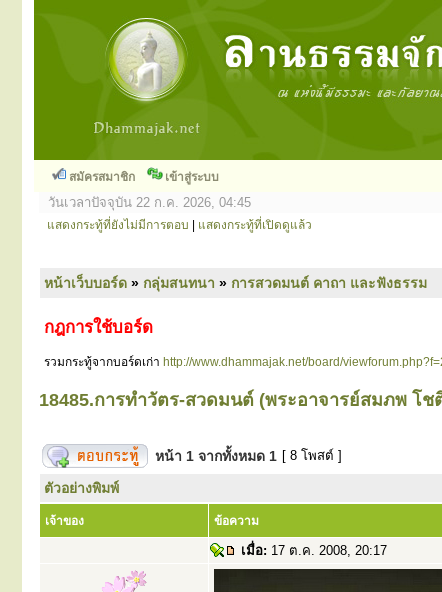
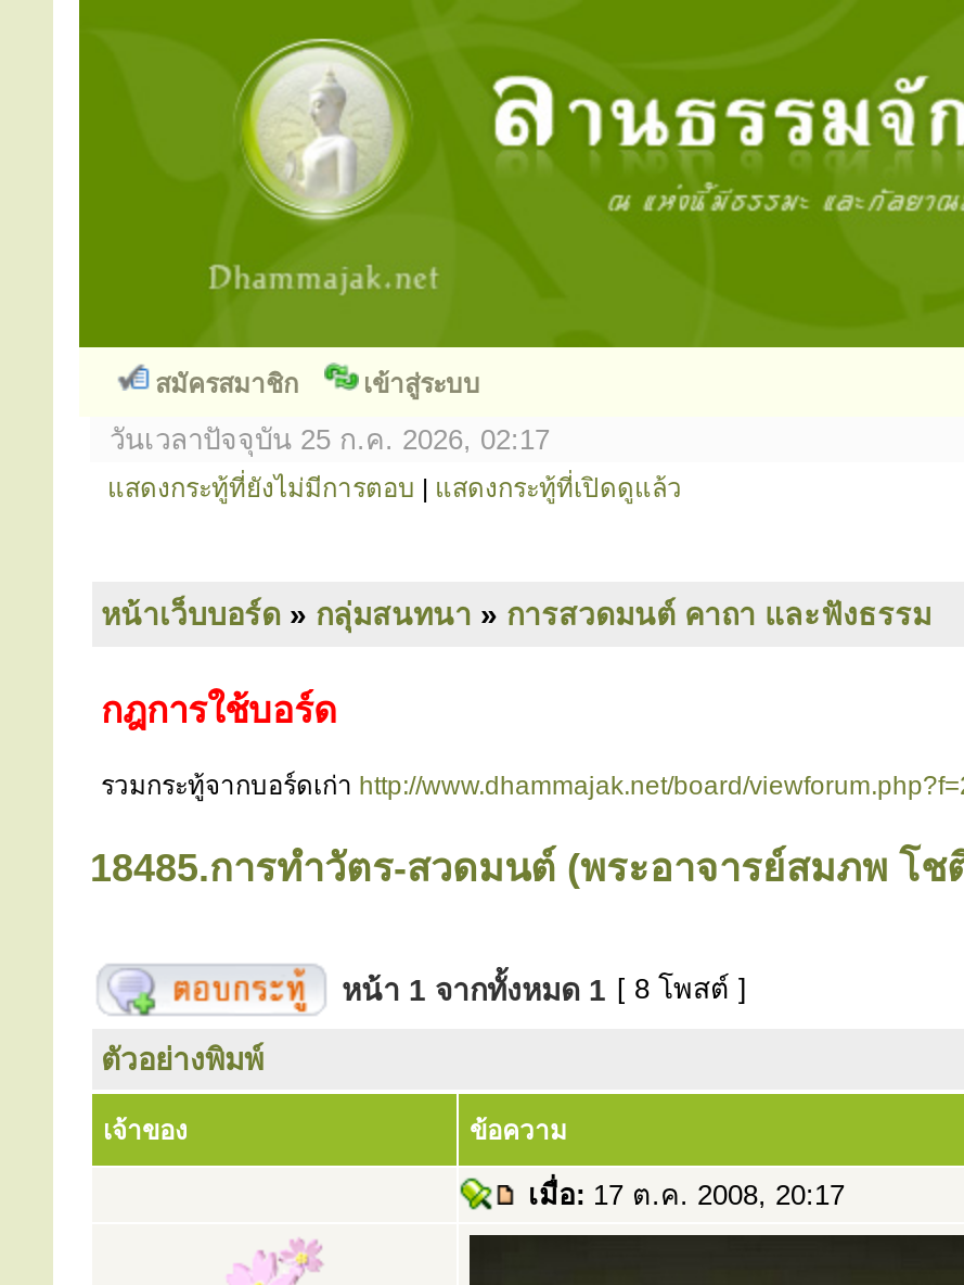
- วันเวลาปัจจุบัน 22 ก.ค. 2026, 04:45
+ วันเวลาปัจจุบัน 25 ก.ค. 2026, 02:17
